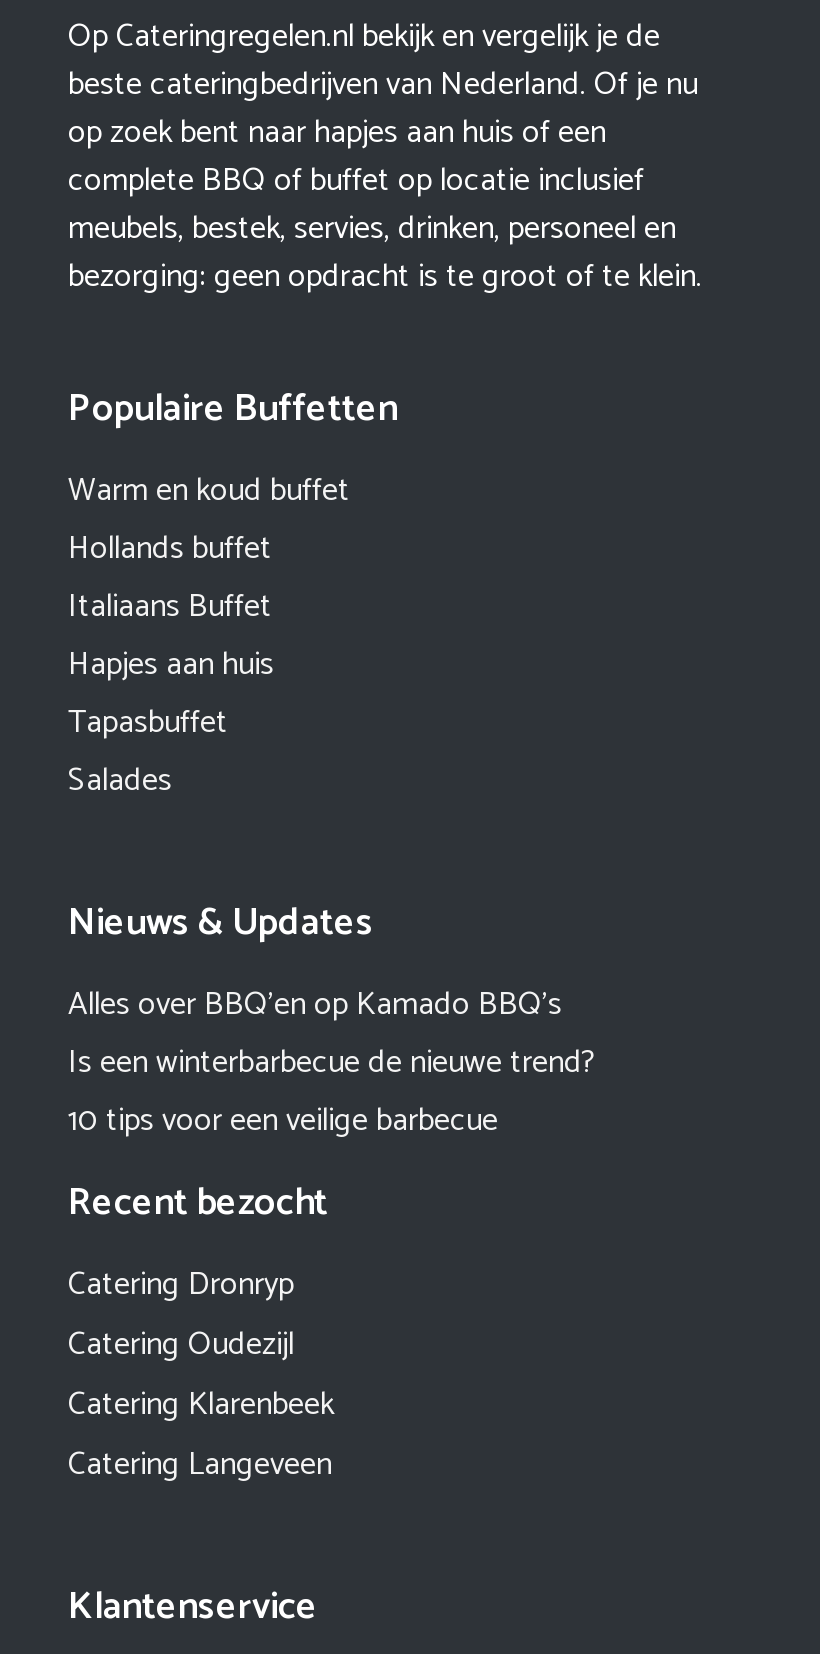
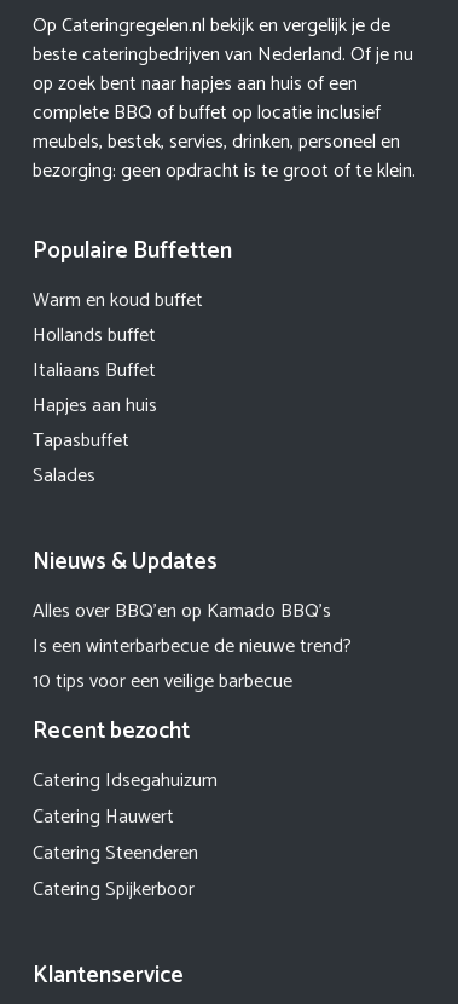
- Catering Dronryp
+ Catering Idsegahuizum

- Catering Oudezijl
+ Catering Hauwert

- Catering Klarenbeek
+ Catering Steenderen

- Catering Langeveen
+ Catering Spijkerboor
